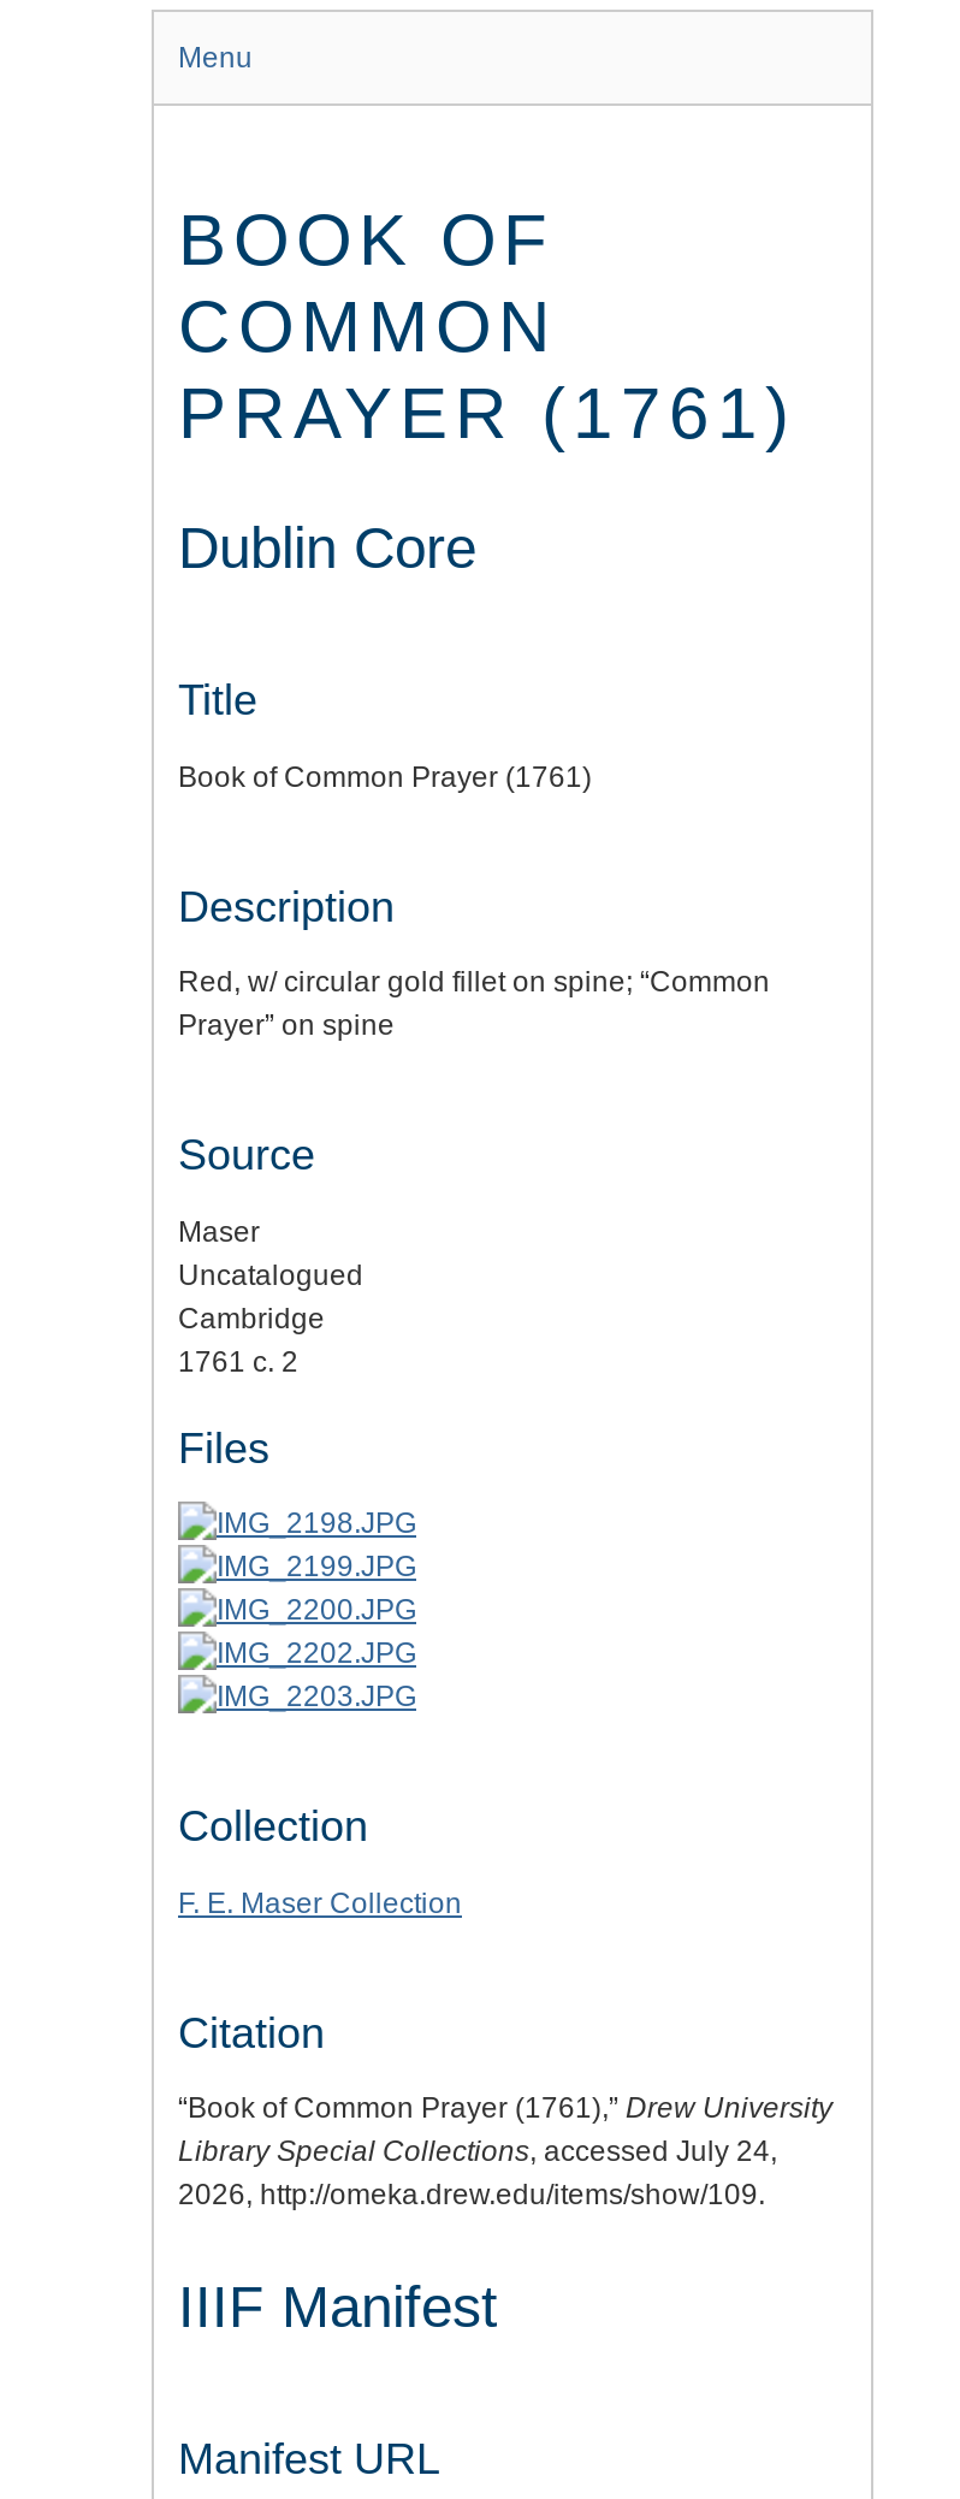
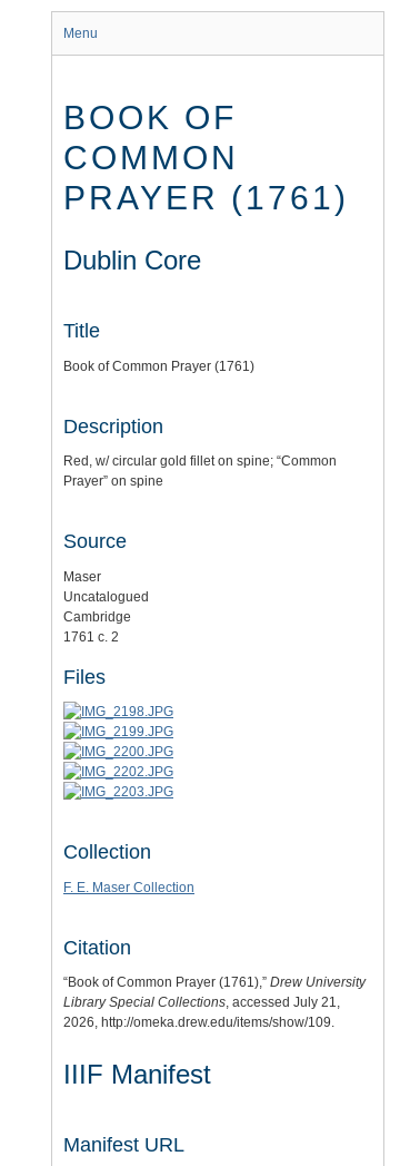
- Library Special Collections, accessed July 24,
+ Library Special Collections, accessed July 21,
